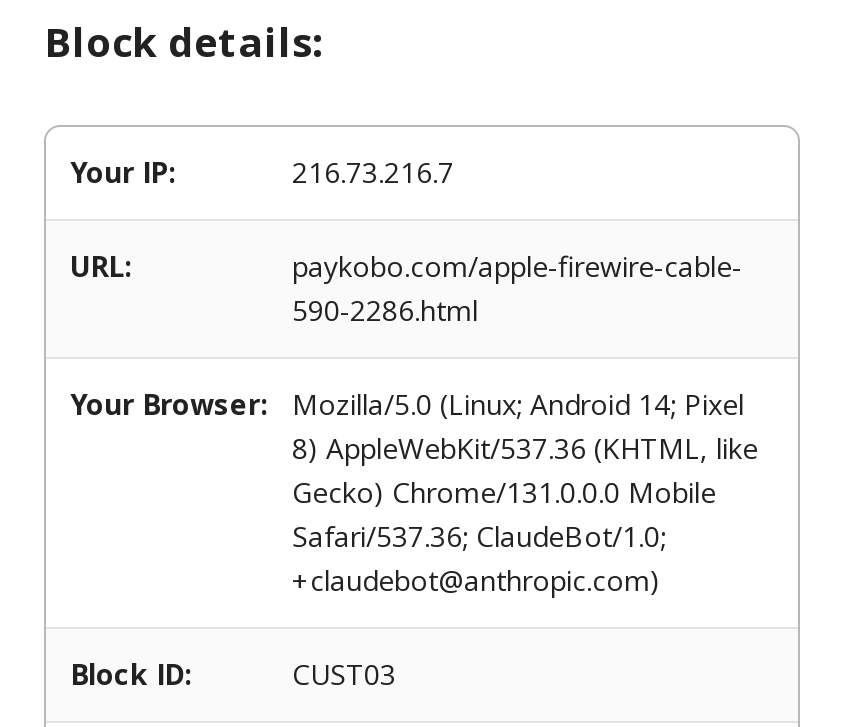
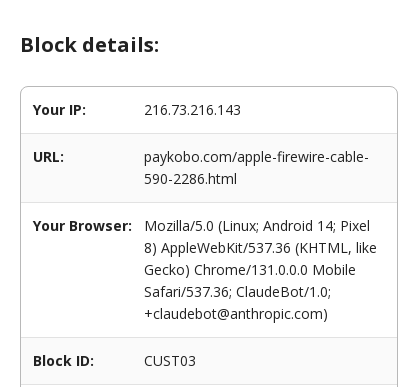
- 216.73.216.7
+ 216.73.216.143
